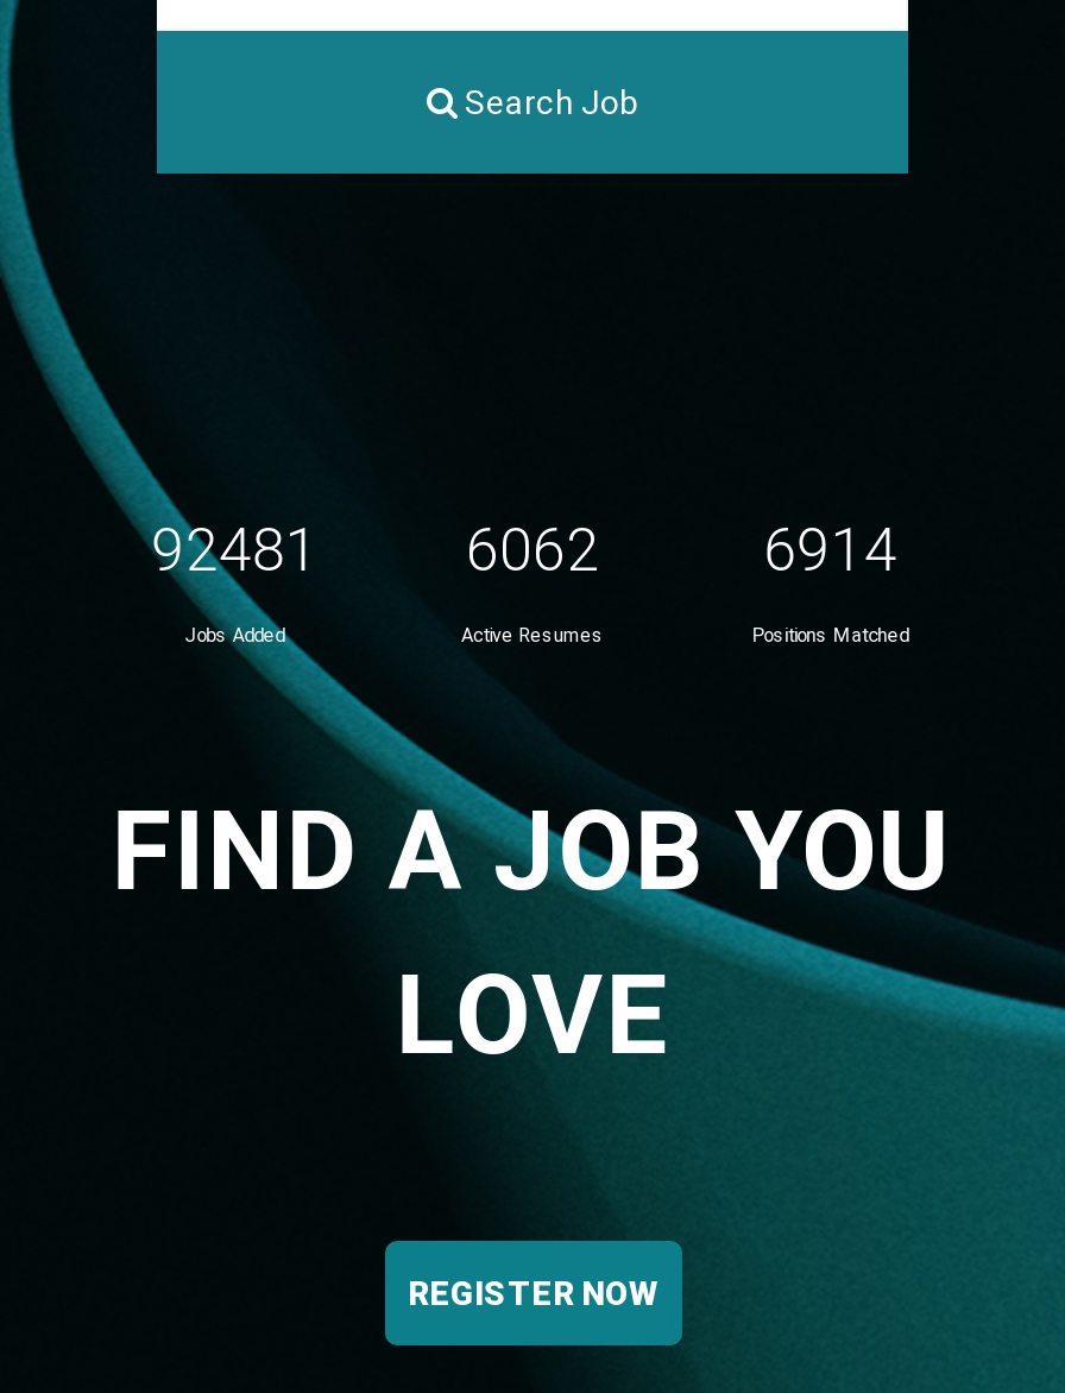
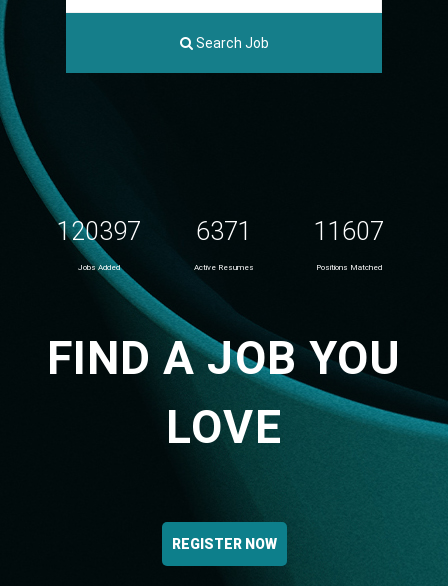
- 92481
+ 120397

- 6062
+ 6371

- 6914
+ 11607
